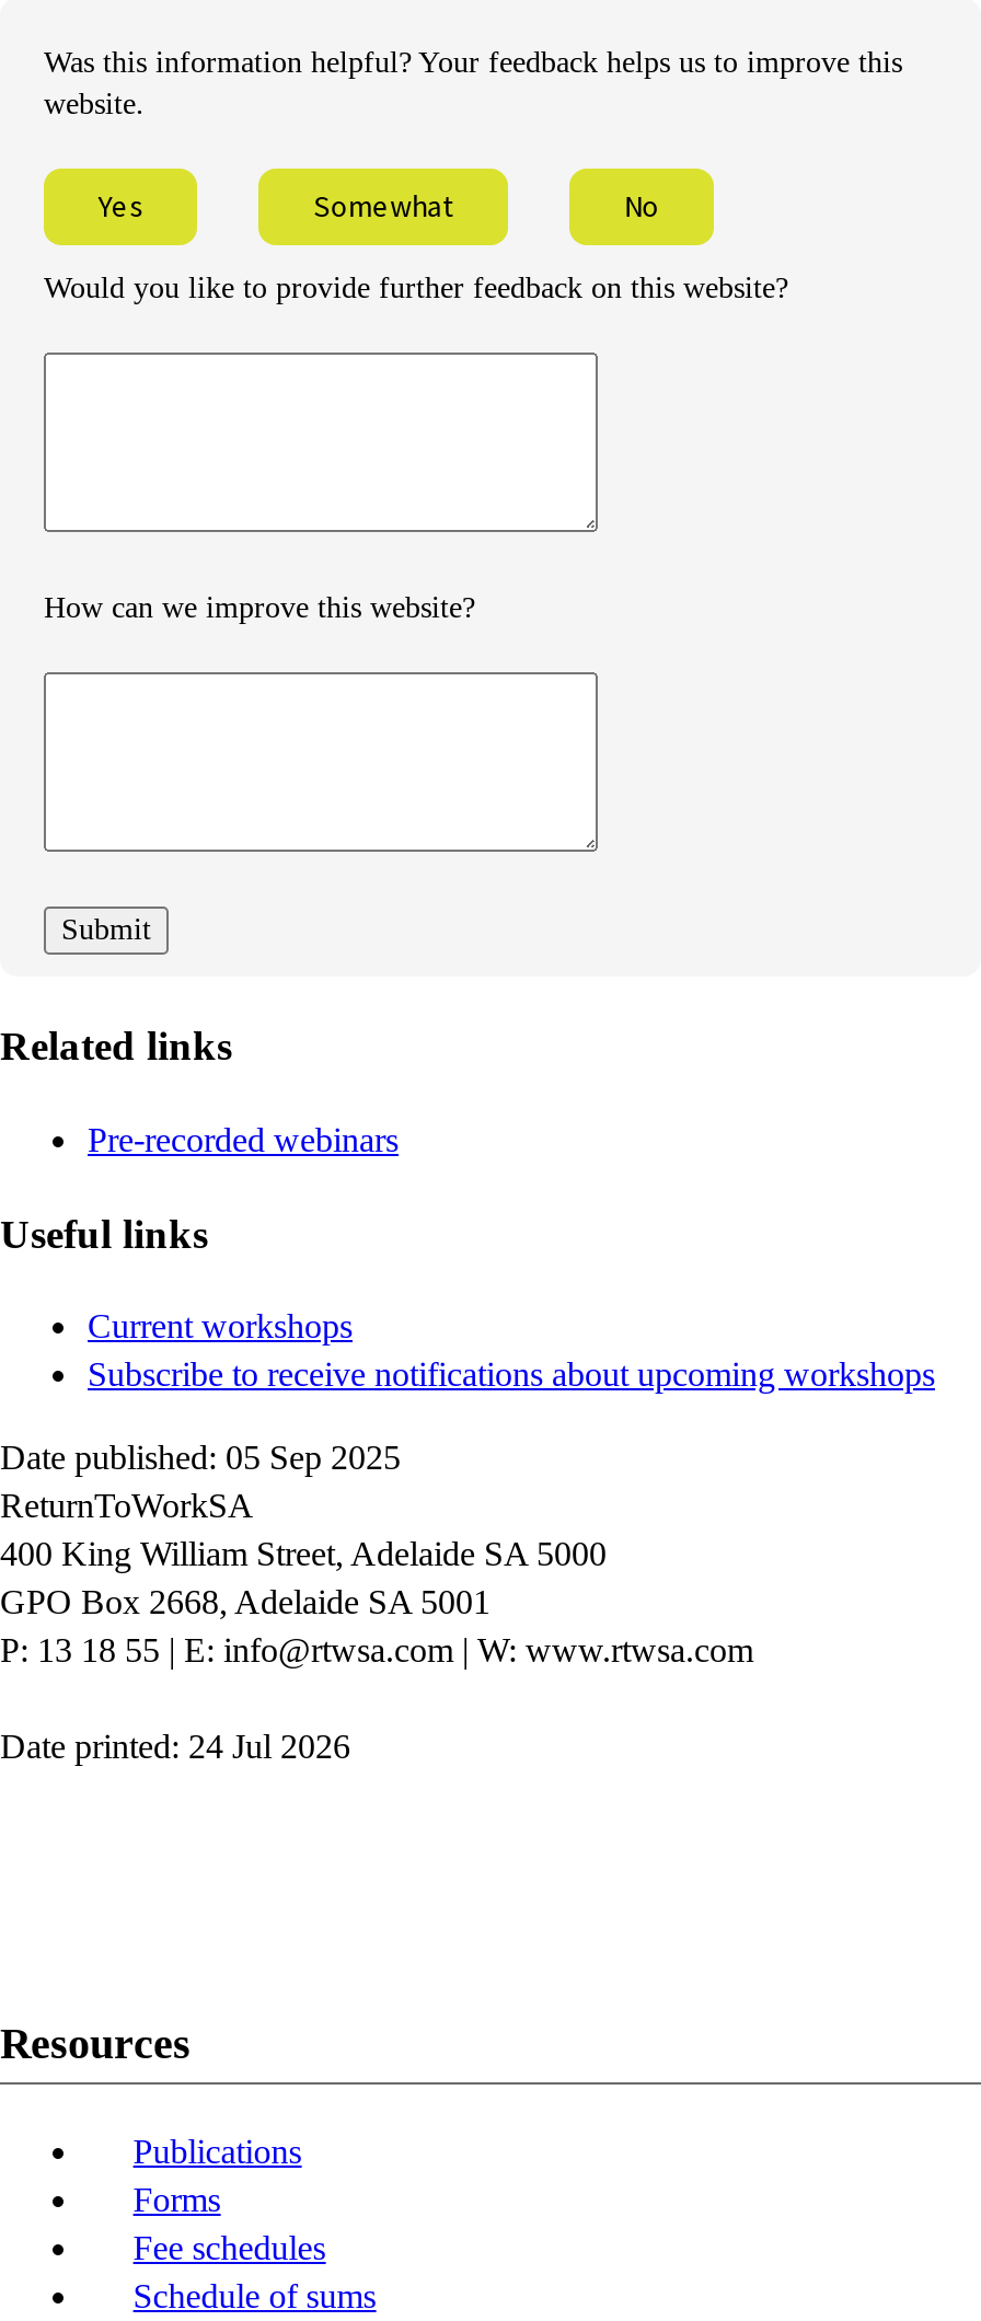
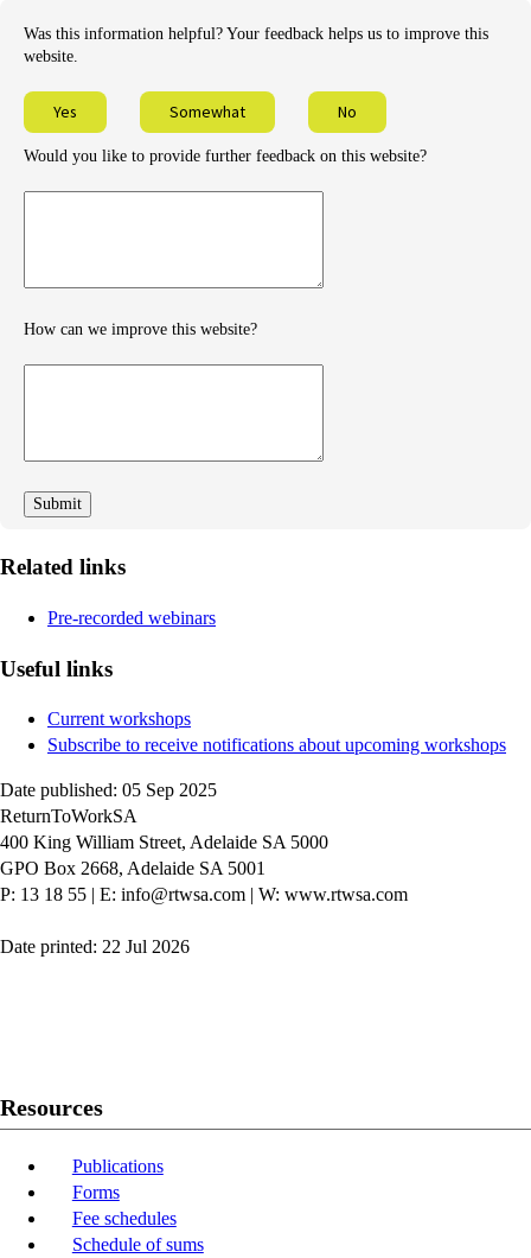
- Date printed: 24 Jul 2026
+ Date printed: 22 Jul 2026
